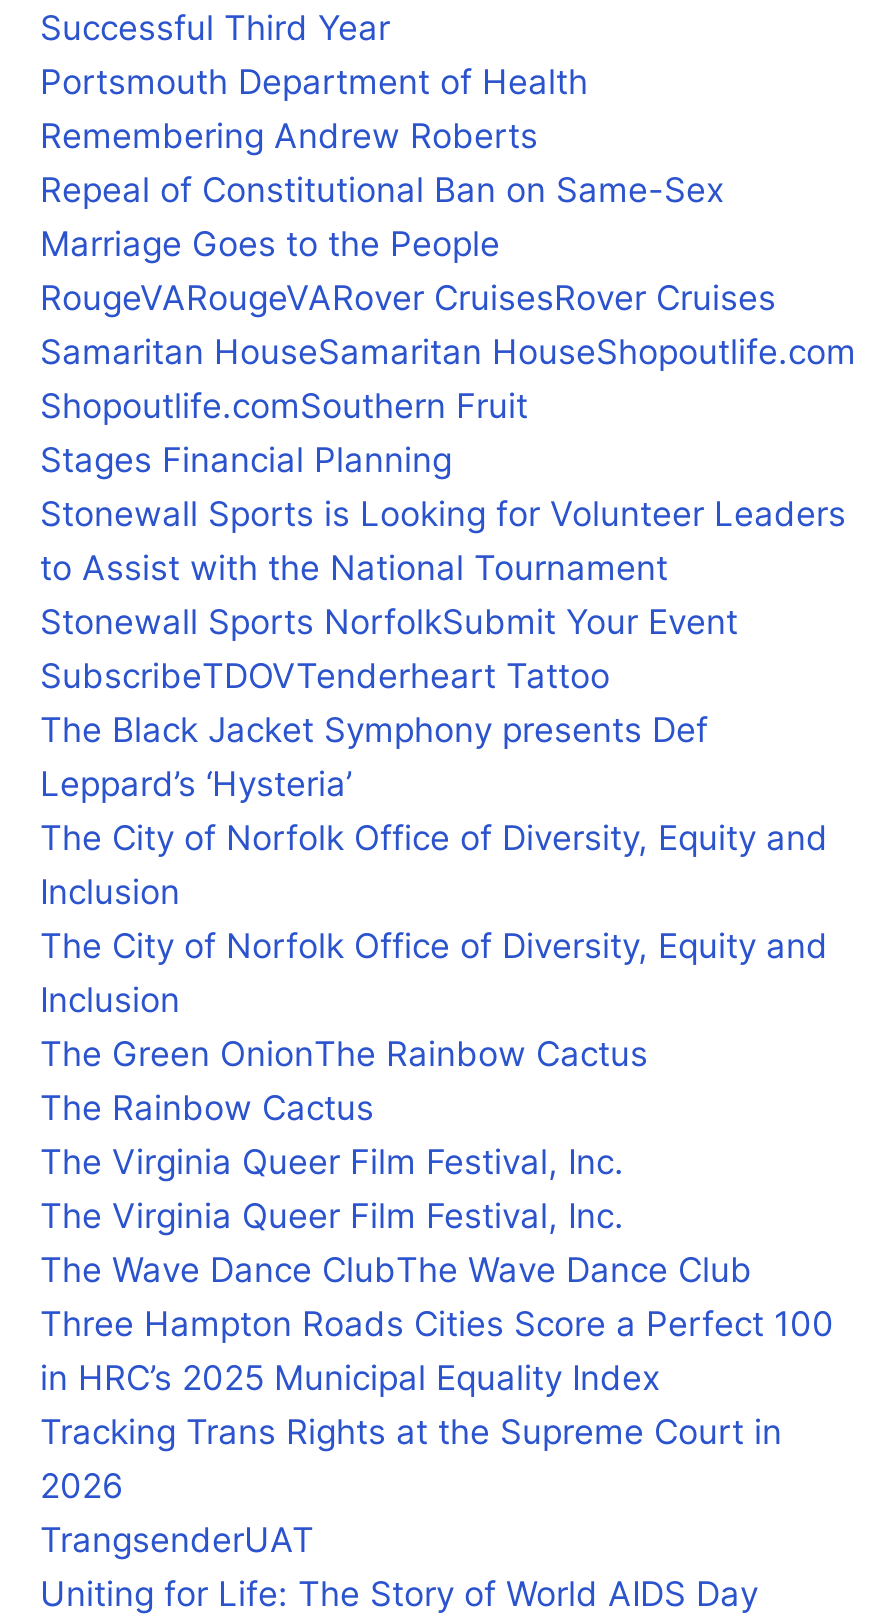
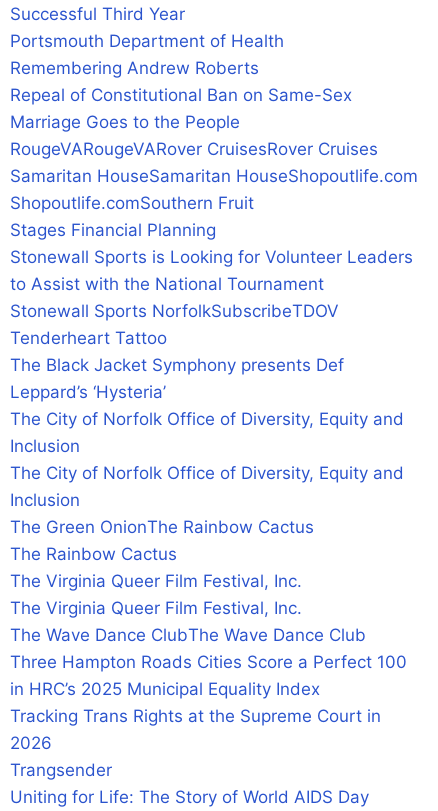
- Stonewall Sports NorfolkSubmit Your Event
- SubscribeTDOVTenderheart Tattoo
+ Stonewall Sports NorfolkSubscribeTDOV
+ Tenderheart Tattoo

- TrangsenderUAT
+ Trangsender
